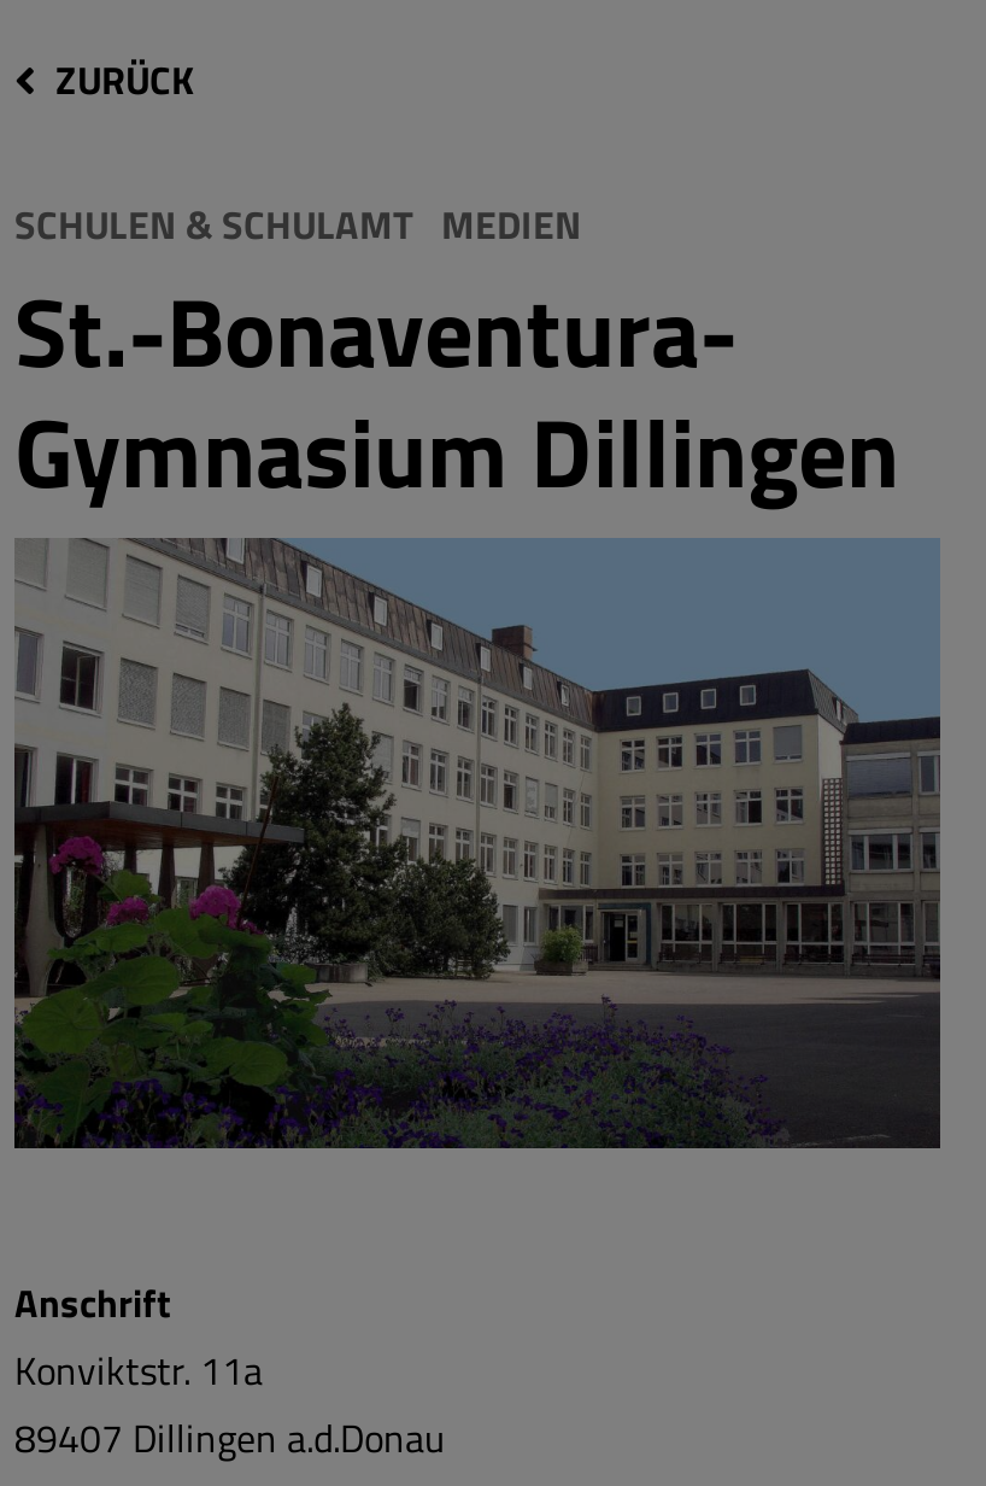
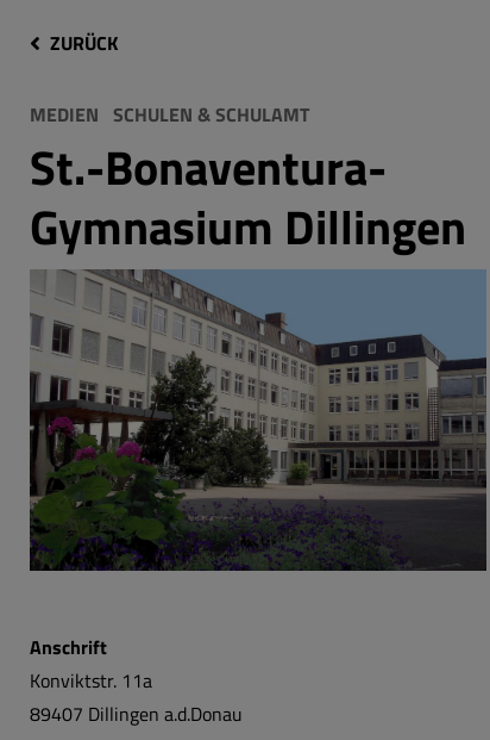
- SCHULEN & SCHULAMT MEDIEN
+ MEDIEN SCHULEN & SCHULAMT
